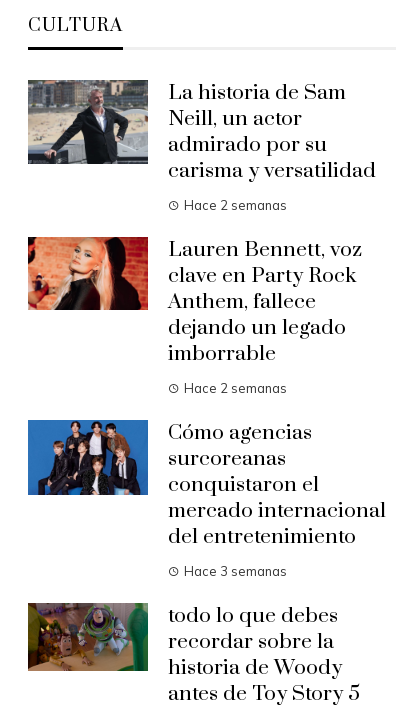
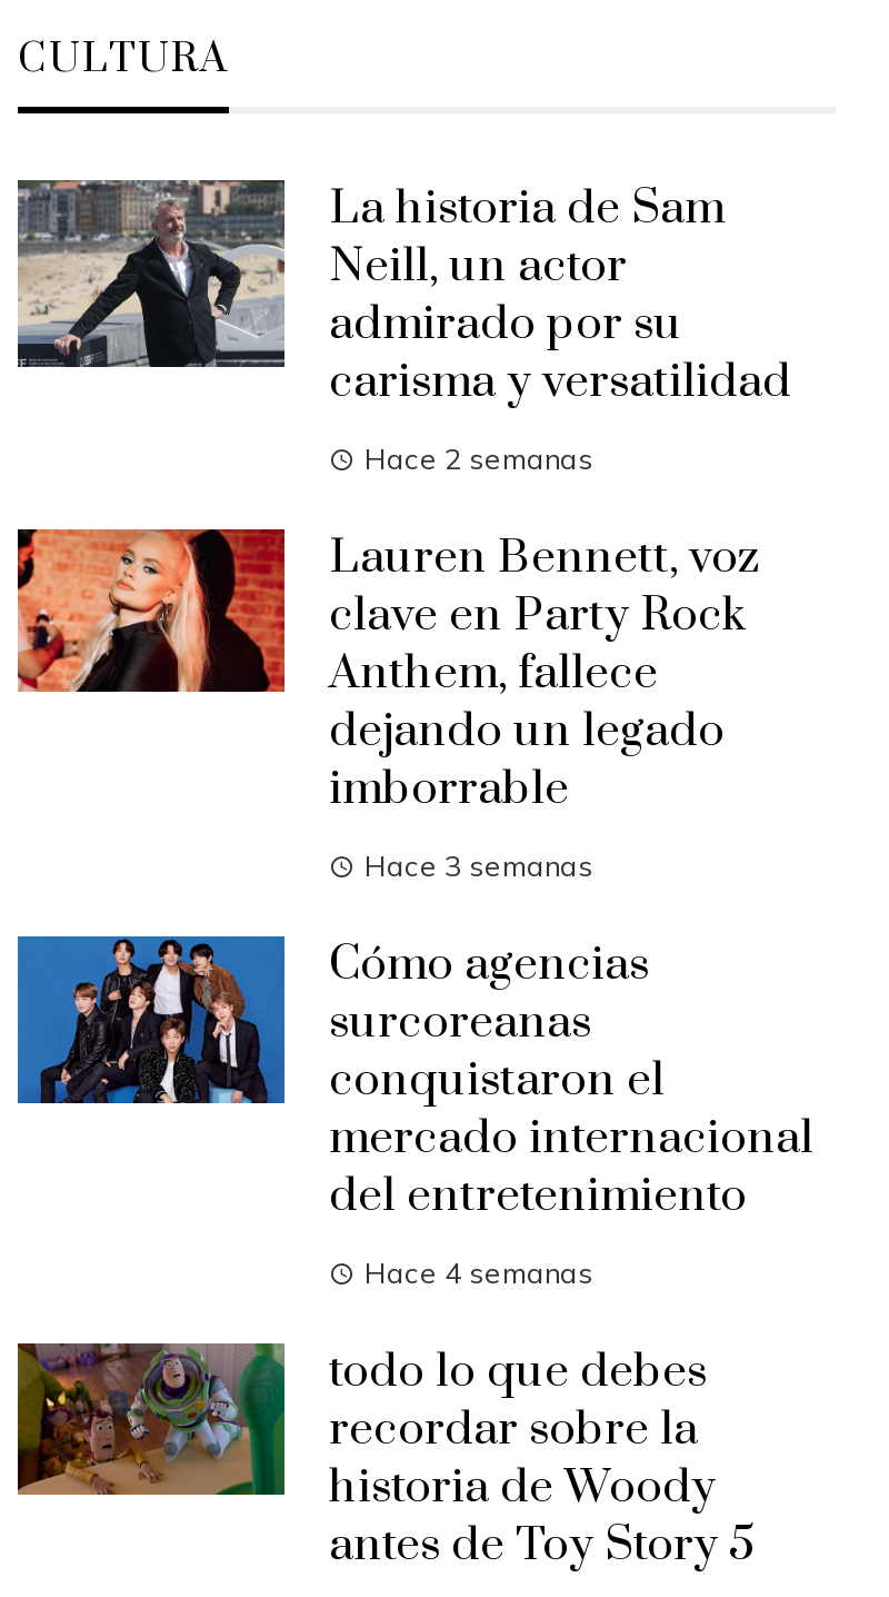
- Hace 2 semanas
+ Hace 3 semanas

- Hace 3 semanas
+ Hace 4 semanas
